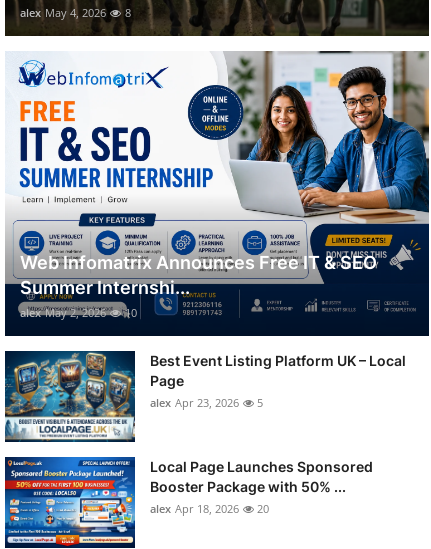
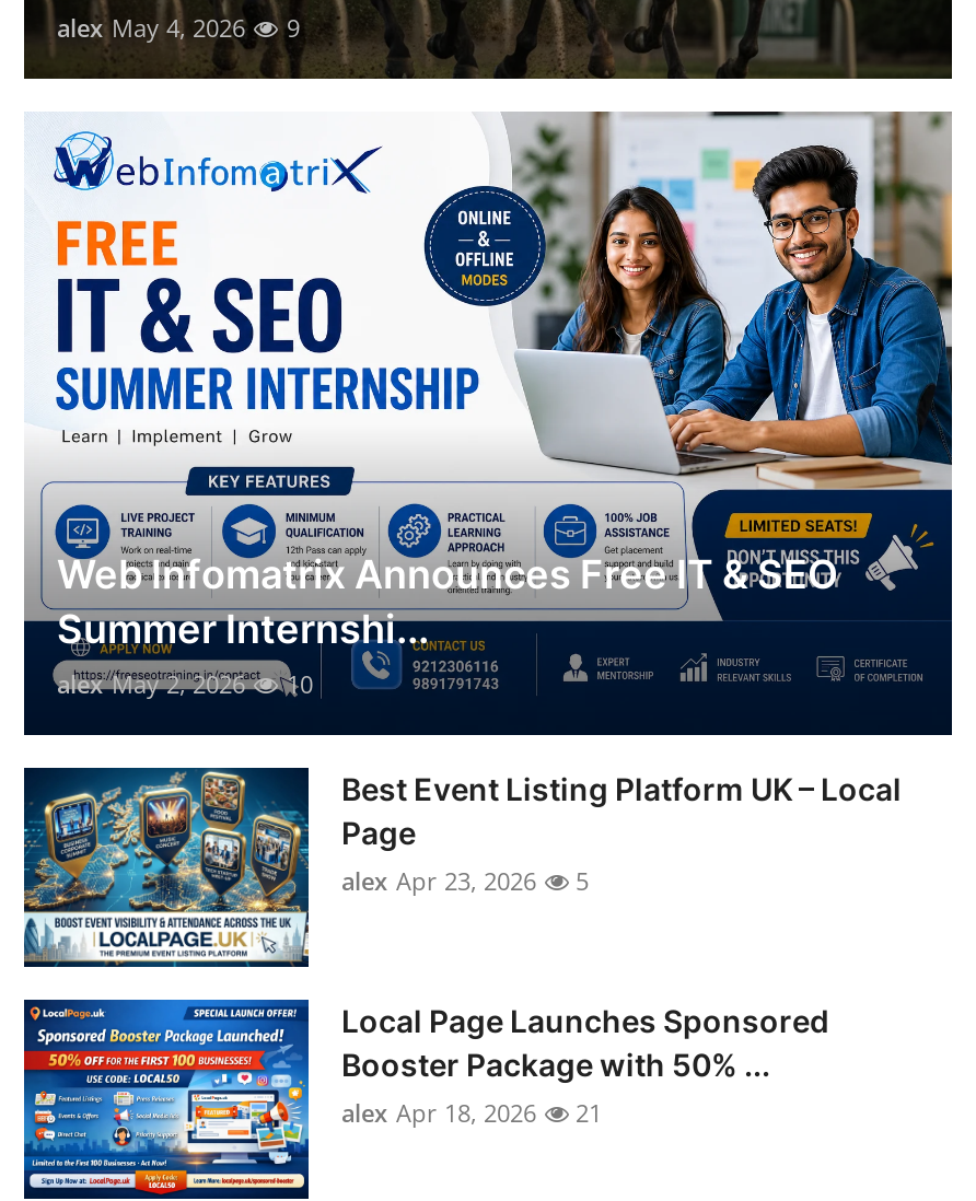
- alex May 4, 2026 8
+ alex May 4, 2026 9

- alex Apr 18, 2026 20
+ alex Apr 18, 2026 21
